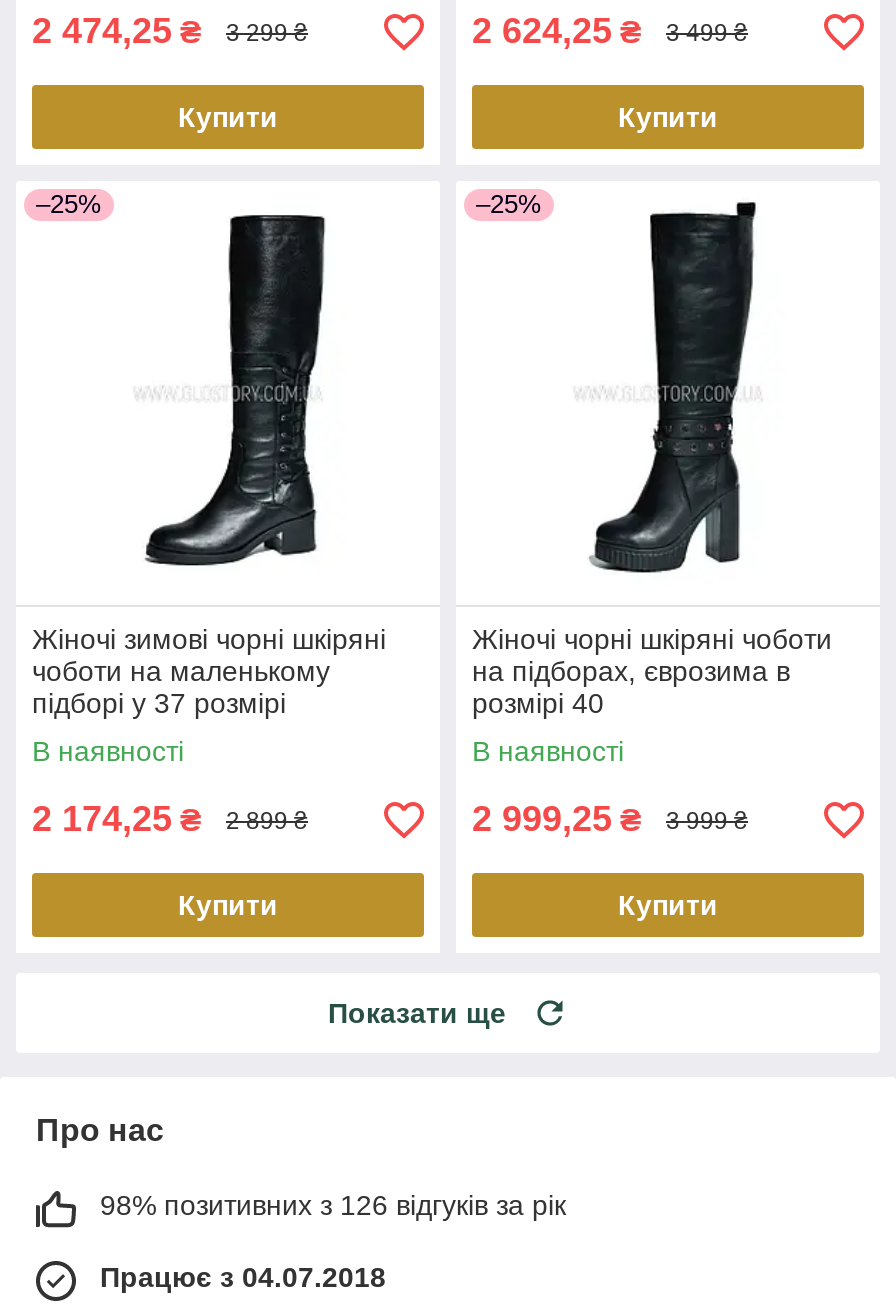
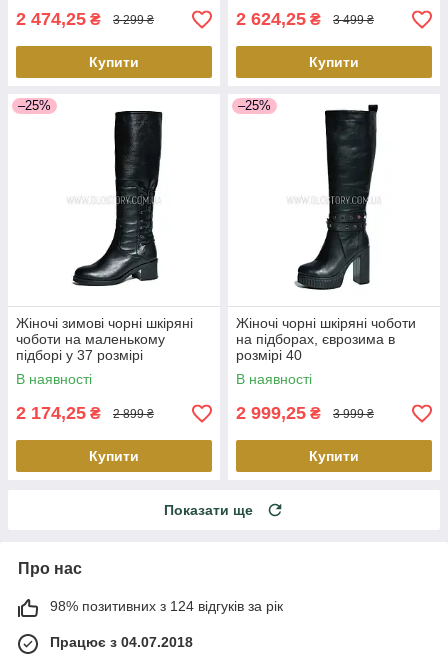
- 98% позитивних з 126 відгуків за рік
+ 98% позитивних з 124 відгуків за рік
